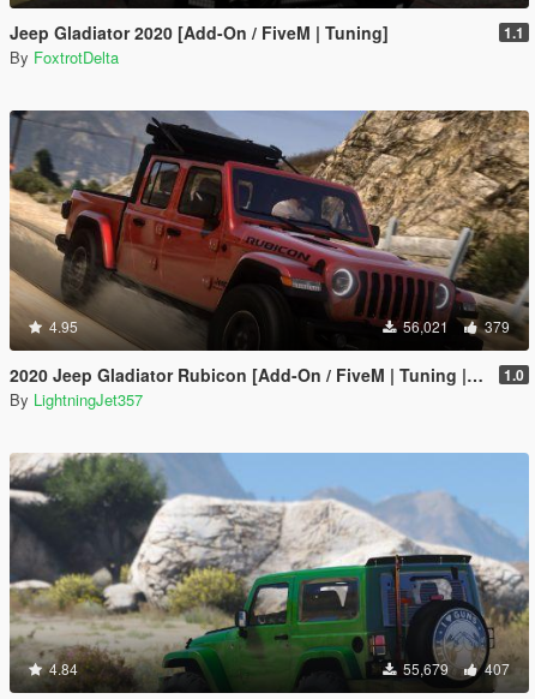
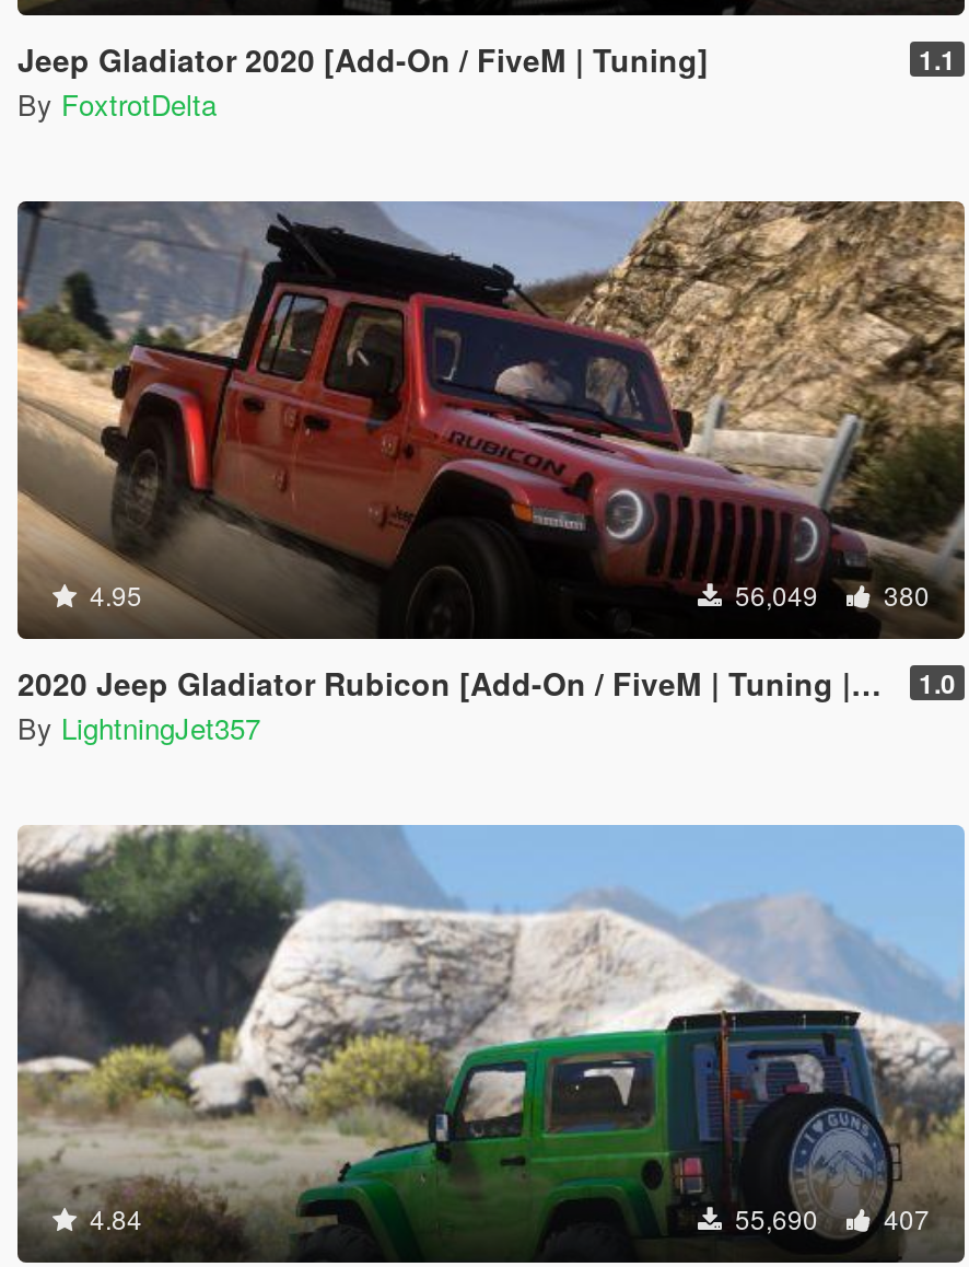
- 56,021
+ 56,049

- 379
+ 380

- 55,679 407
+ 55,690 407
